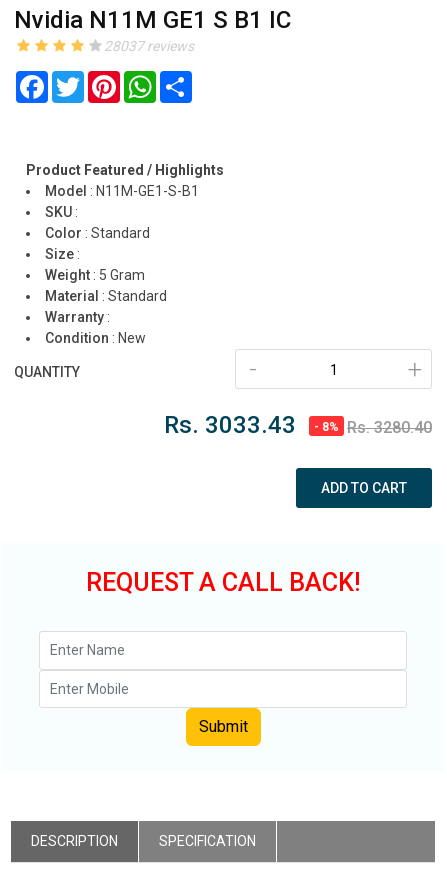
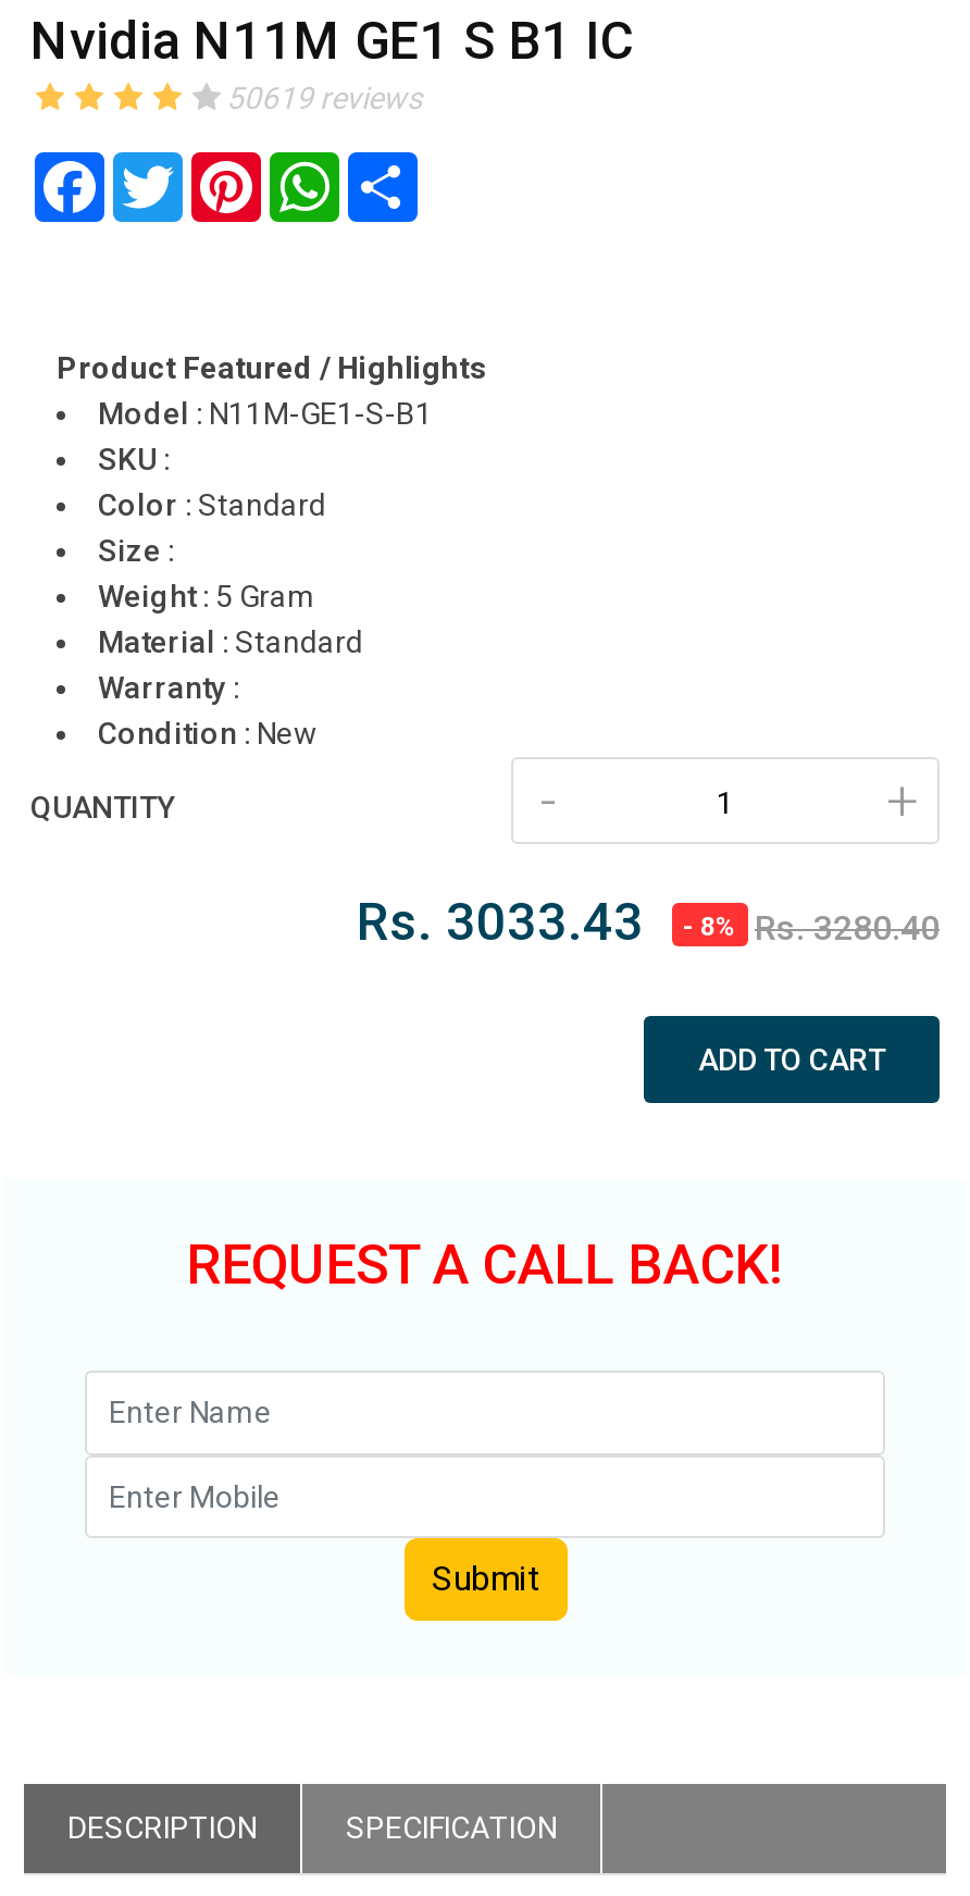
- 28037 reviews
+ 50619 reviews
